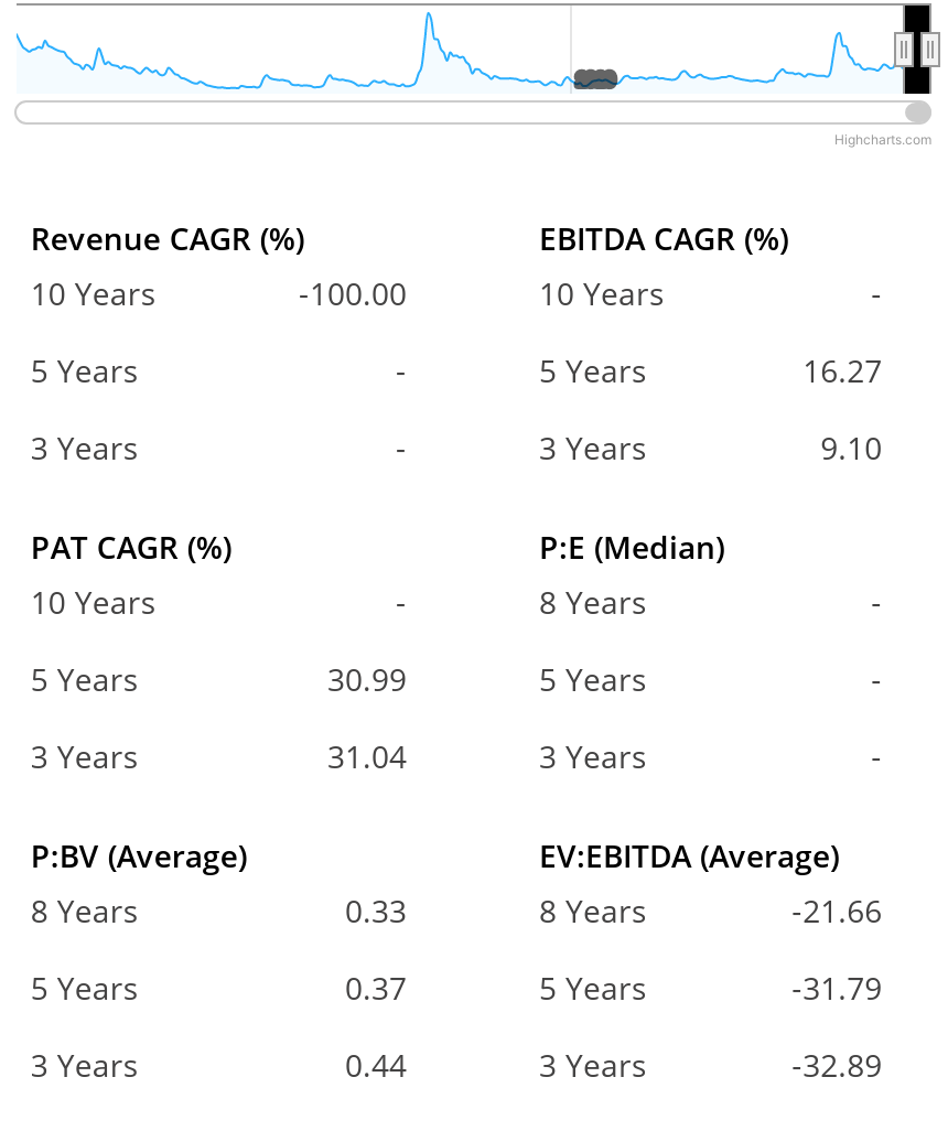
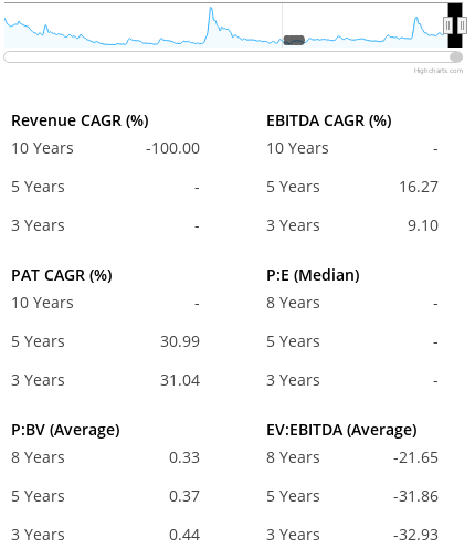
- -21.66
+ -21.65

- -31.79
+ -31.86

- -32.89
+ -32.93
